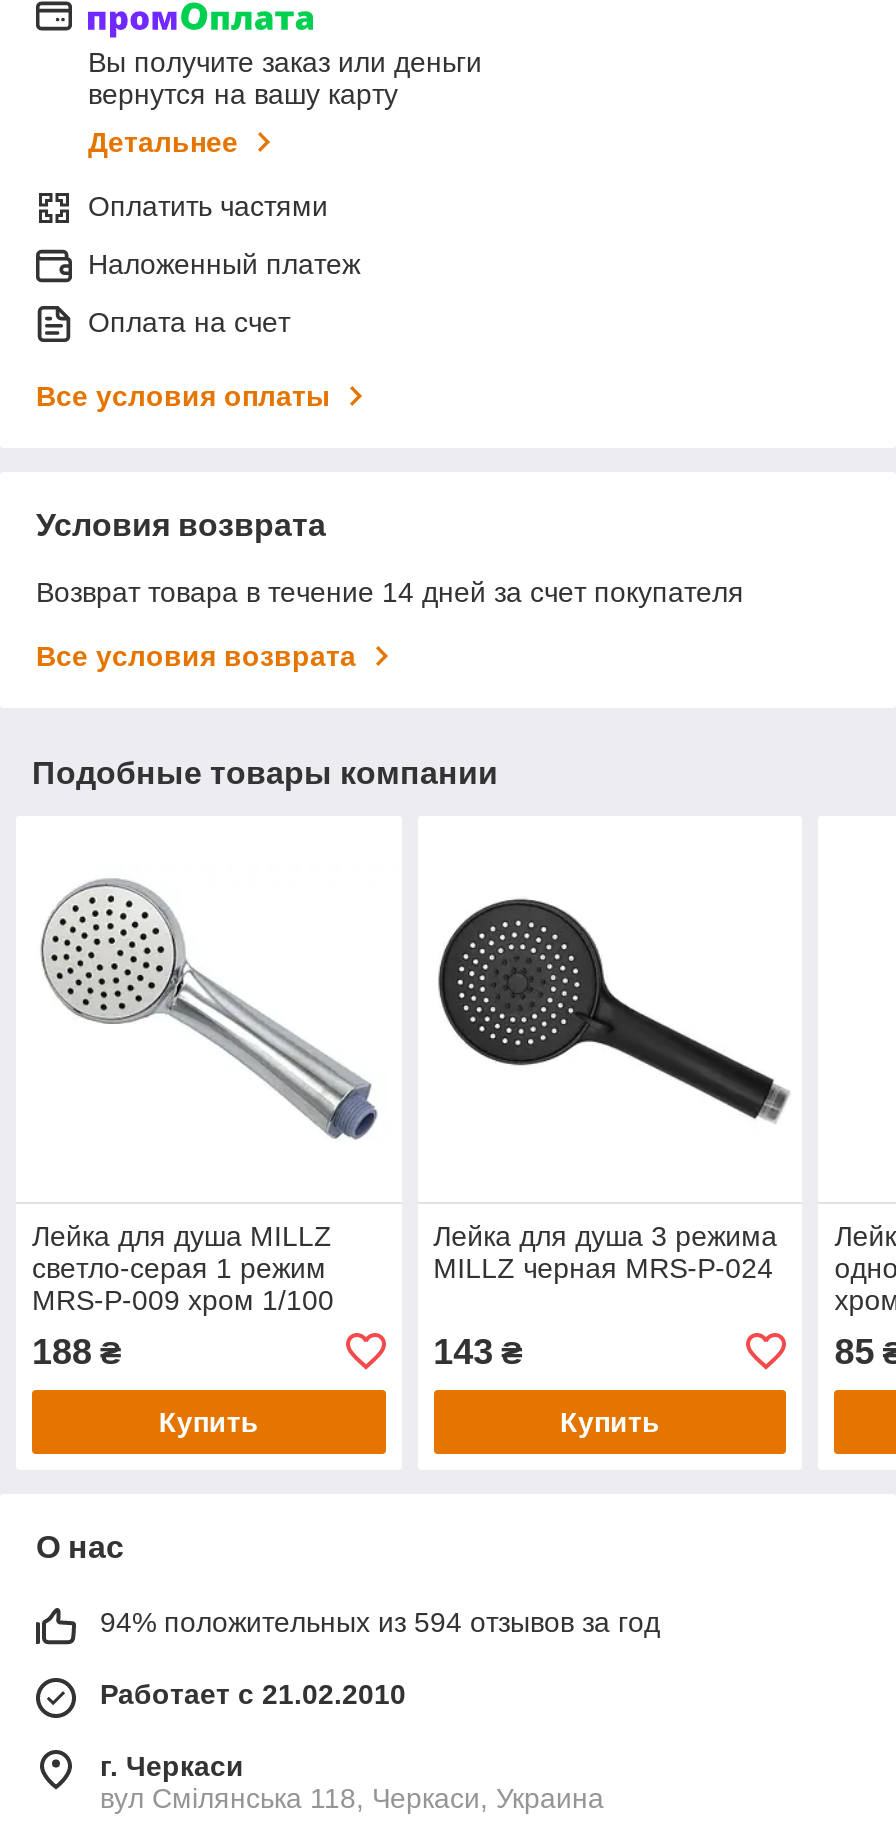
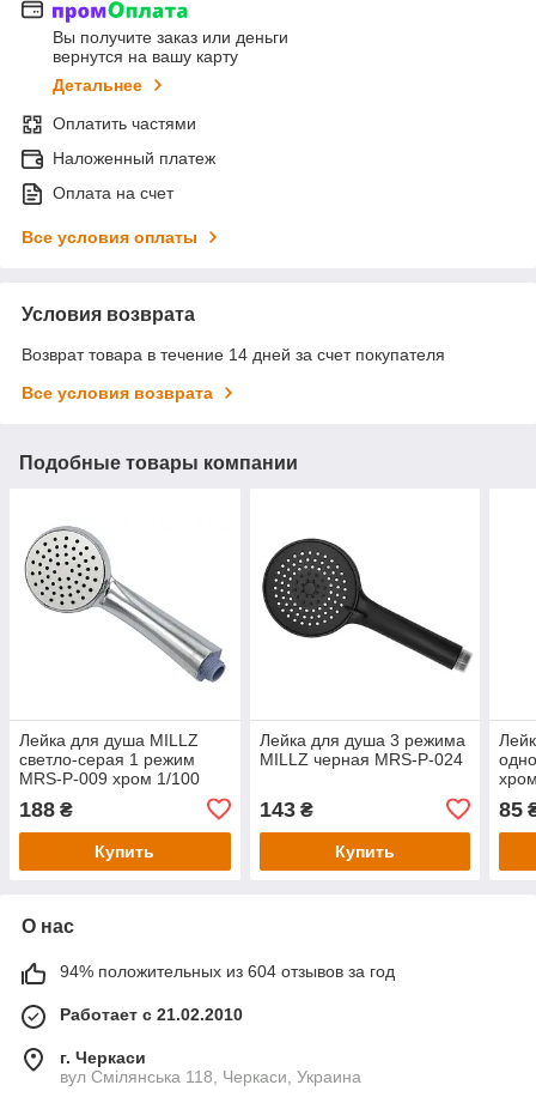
- 94% положительных из 594 отзывов за год
+ 94% положительных из 604 отзывов за год
